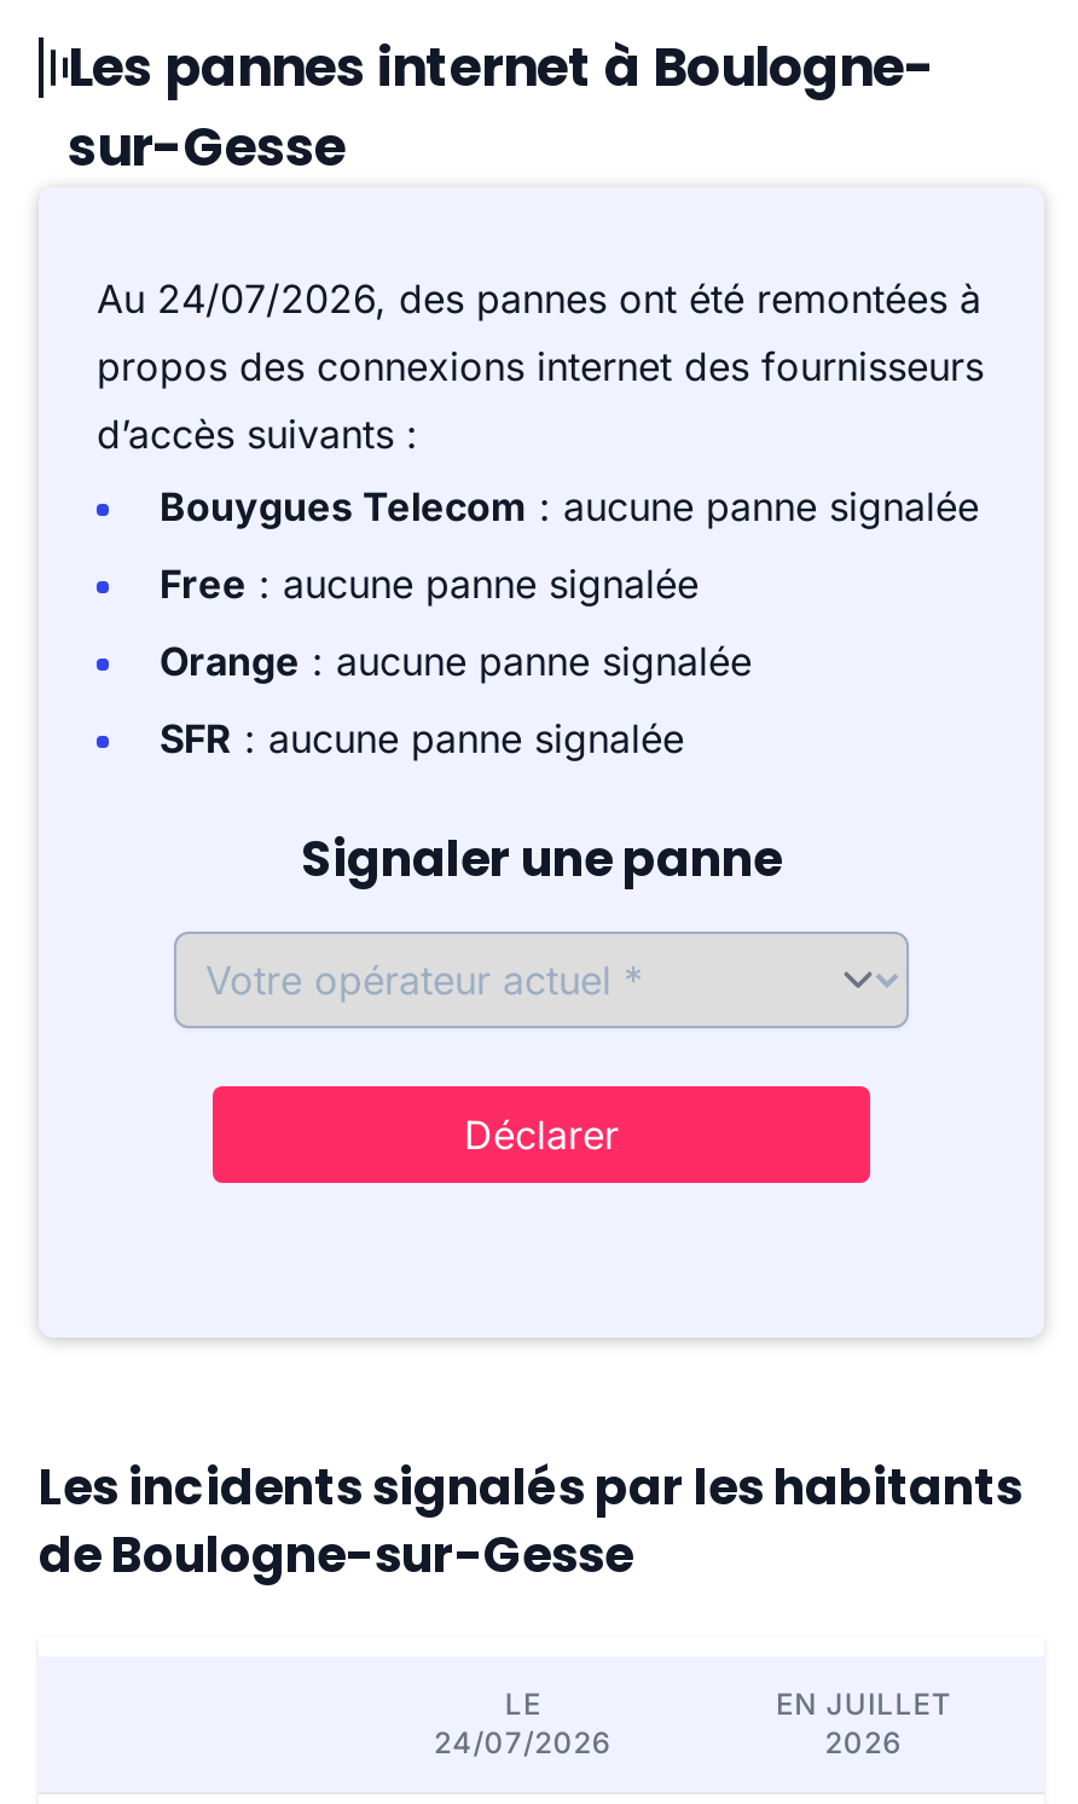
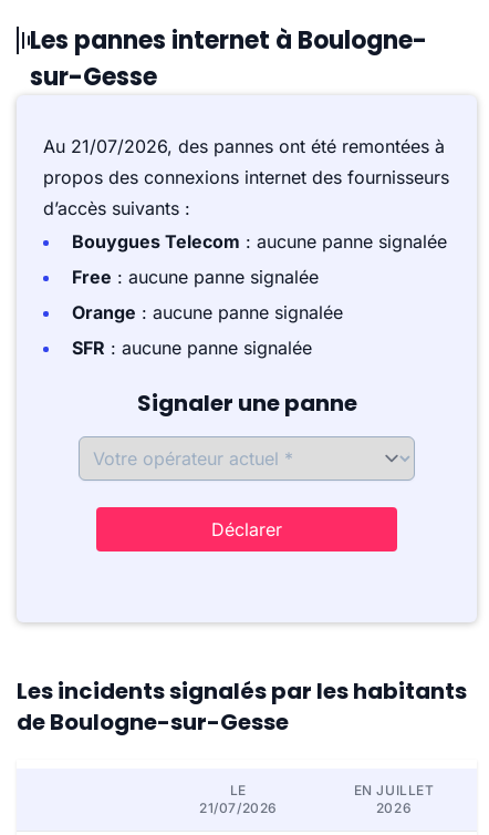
- Au 24/07/2026, des pannes ont été remontées à
+ Au 21/07/2026, des pannes ont été remontées à

- 24/07/2026
+ 21/07/2026
